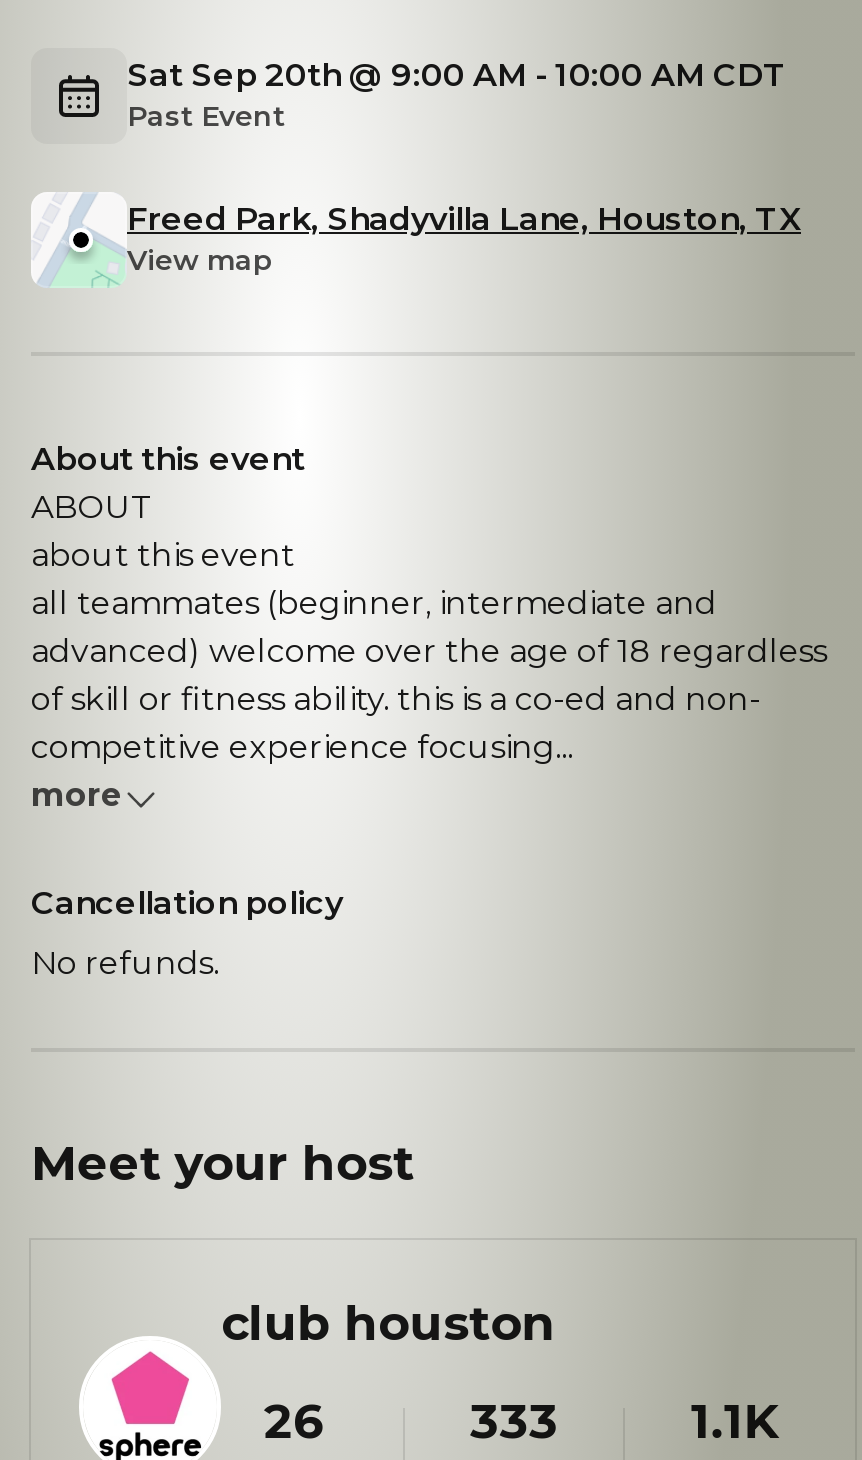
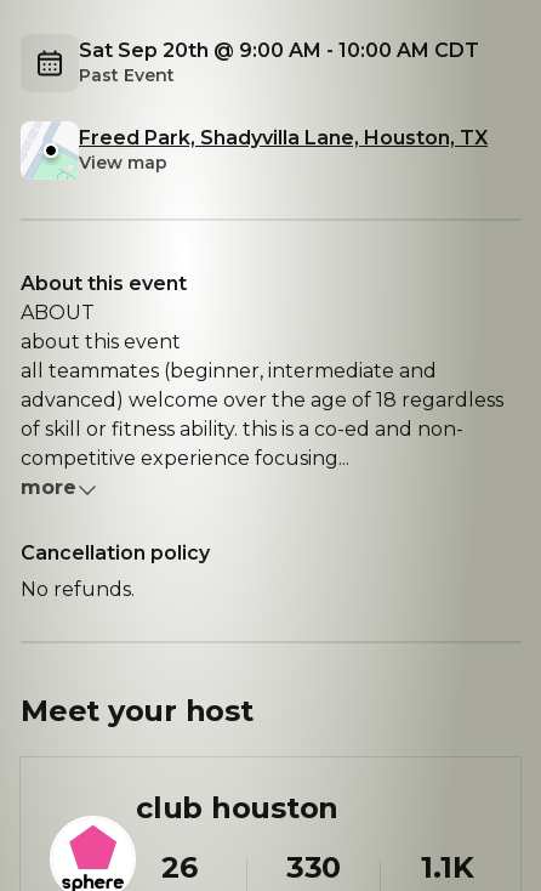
- 333
+ 330
